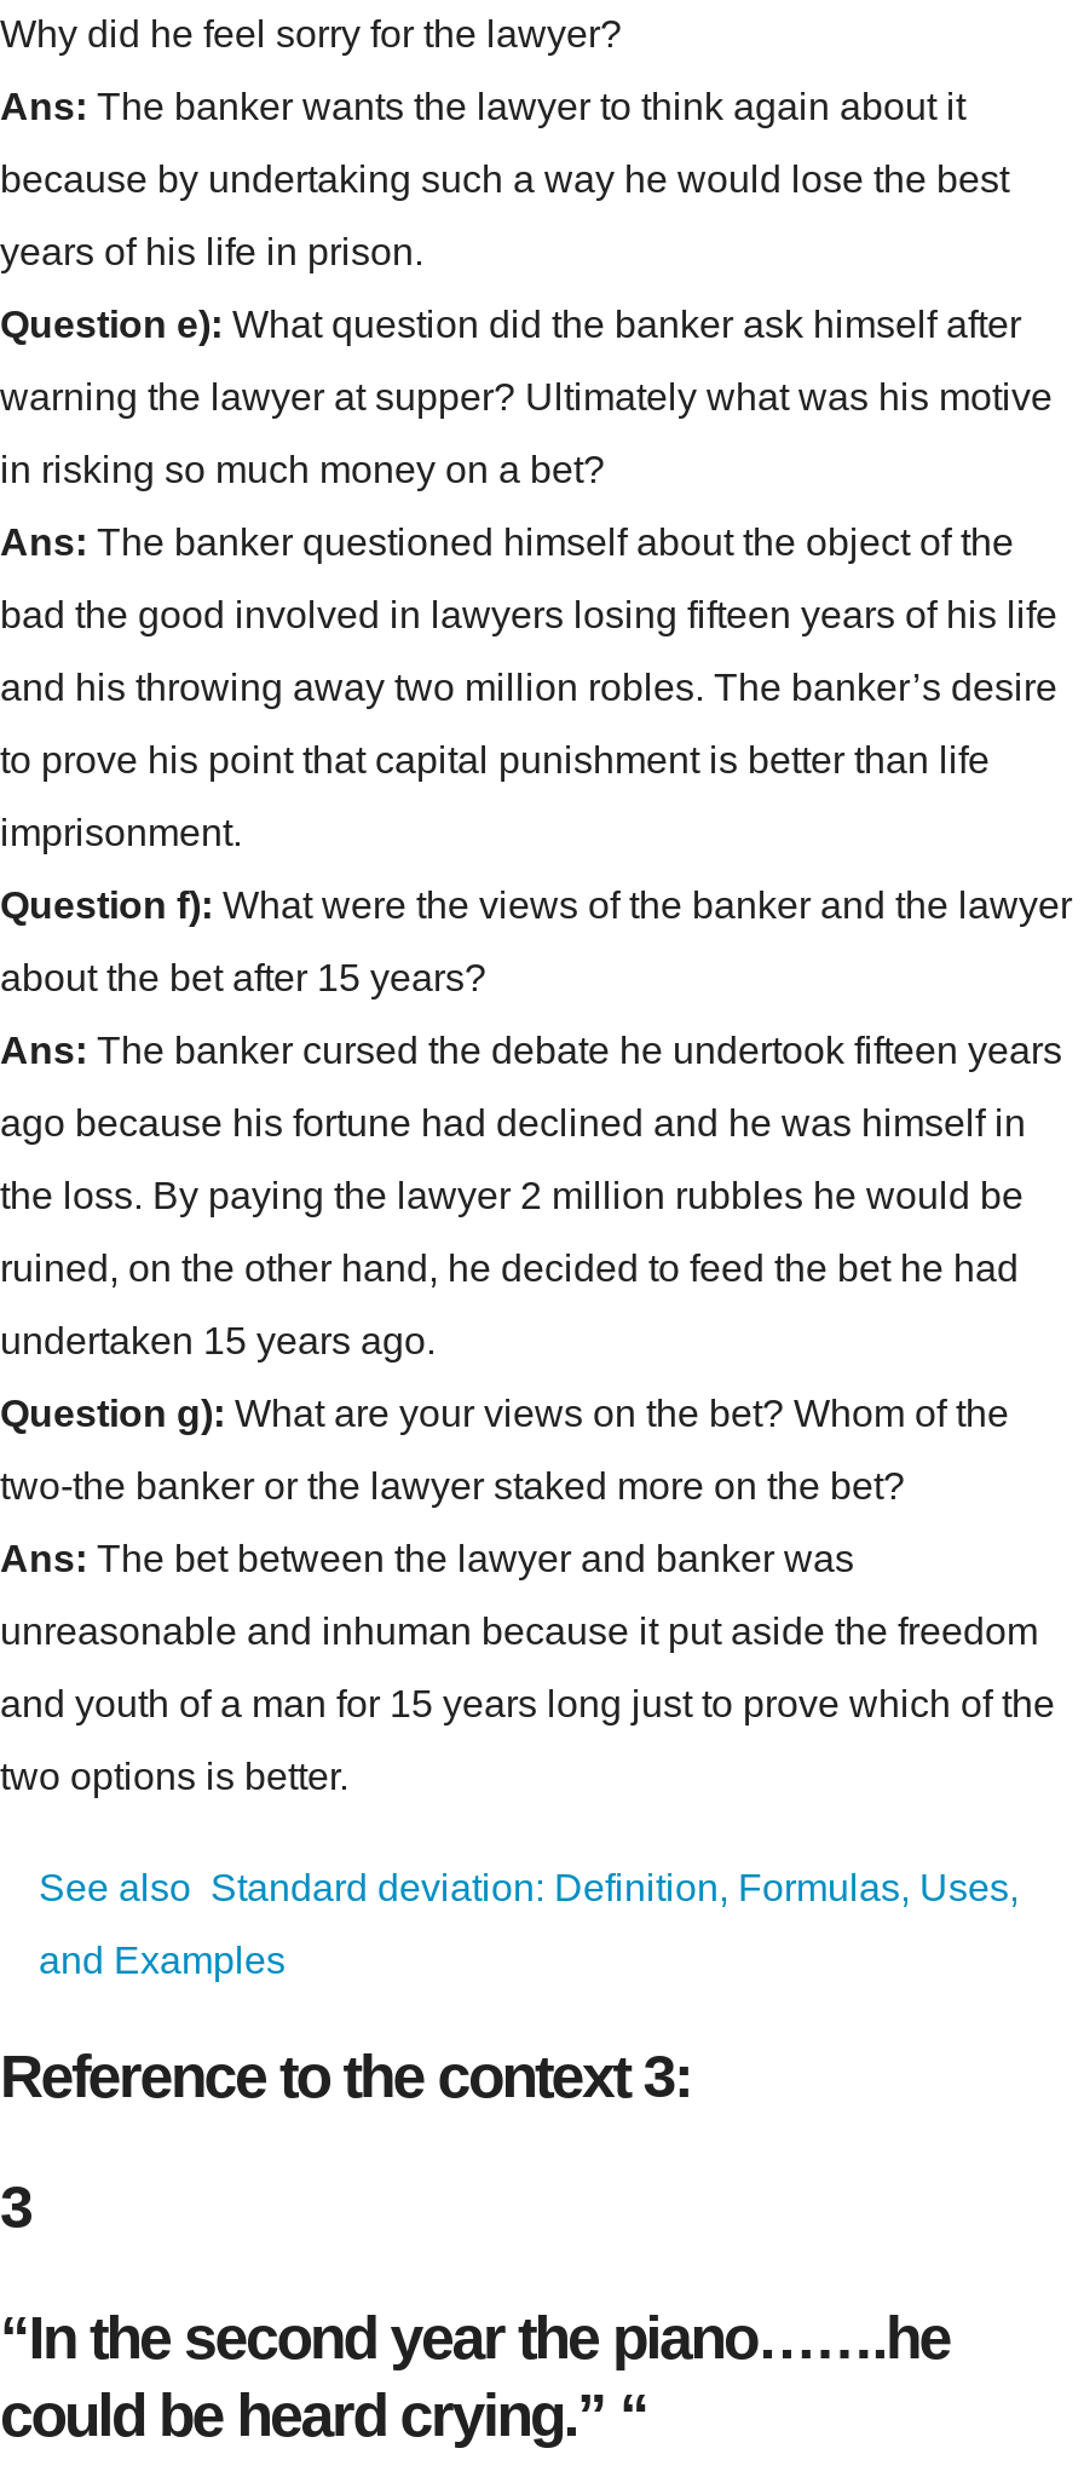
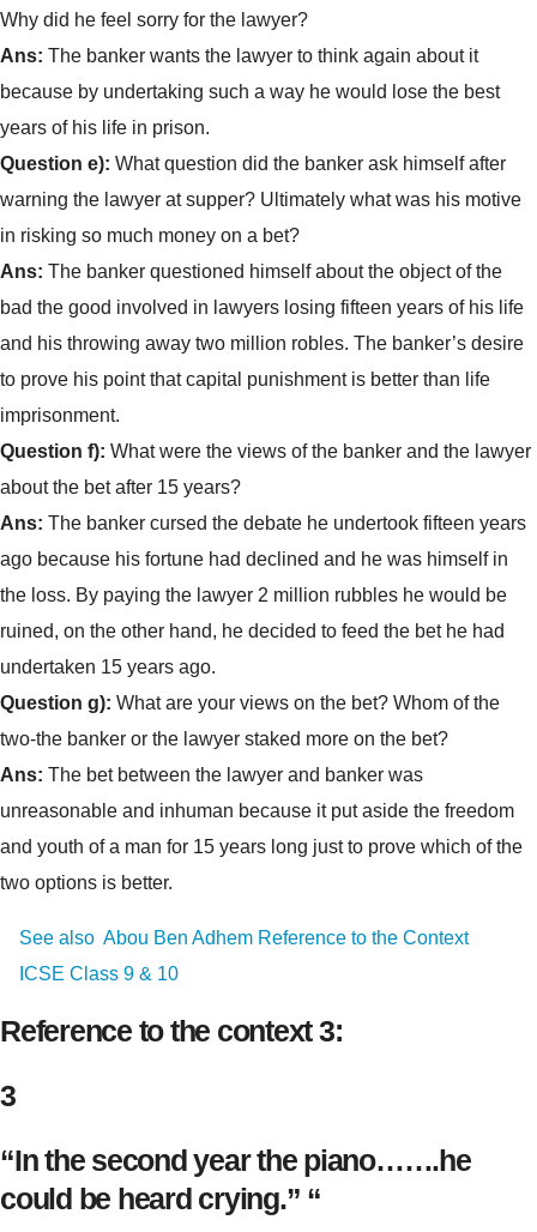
- See also Standard deviation: Definition, Formulas, Uses,
+ See also Abou Ben Adhem Reference to the Context

- and Examples
+ ICSE Class 9 & 10
